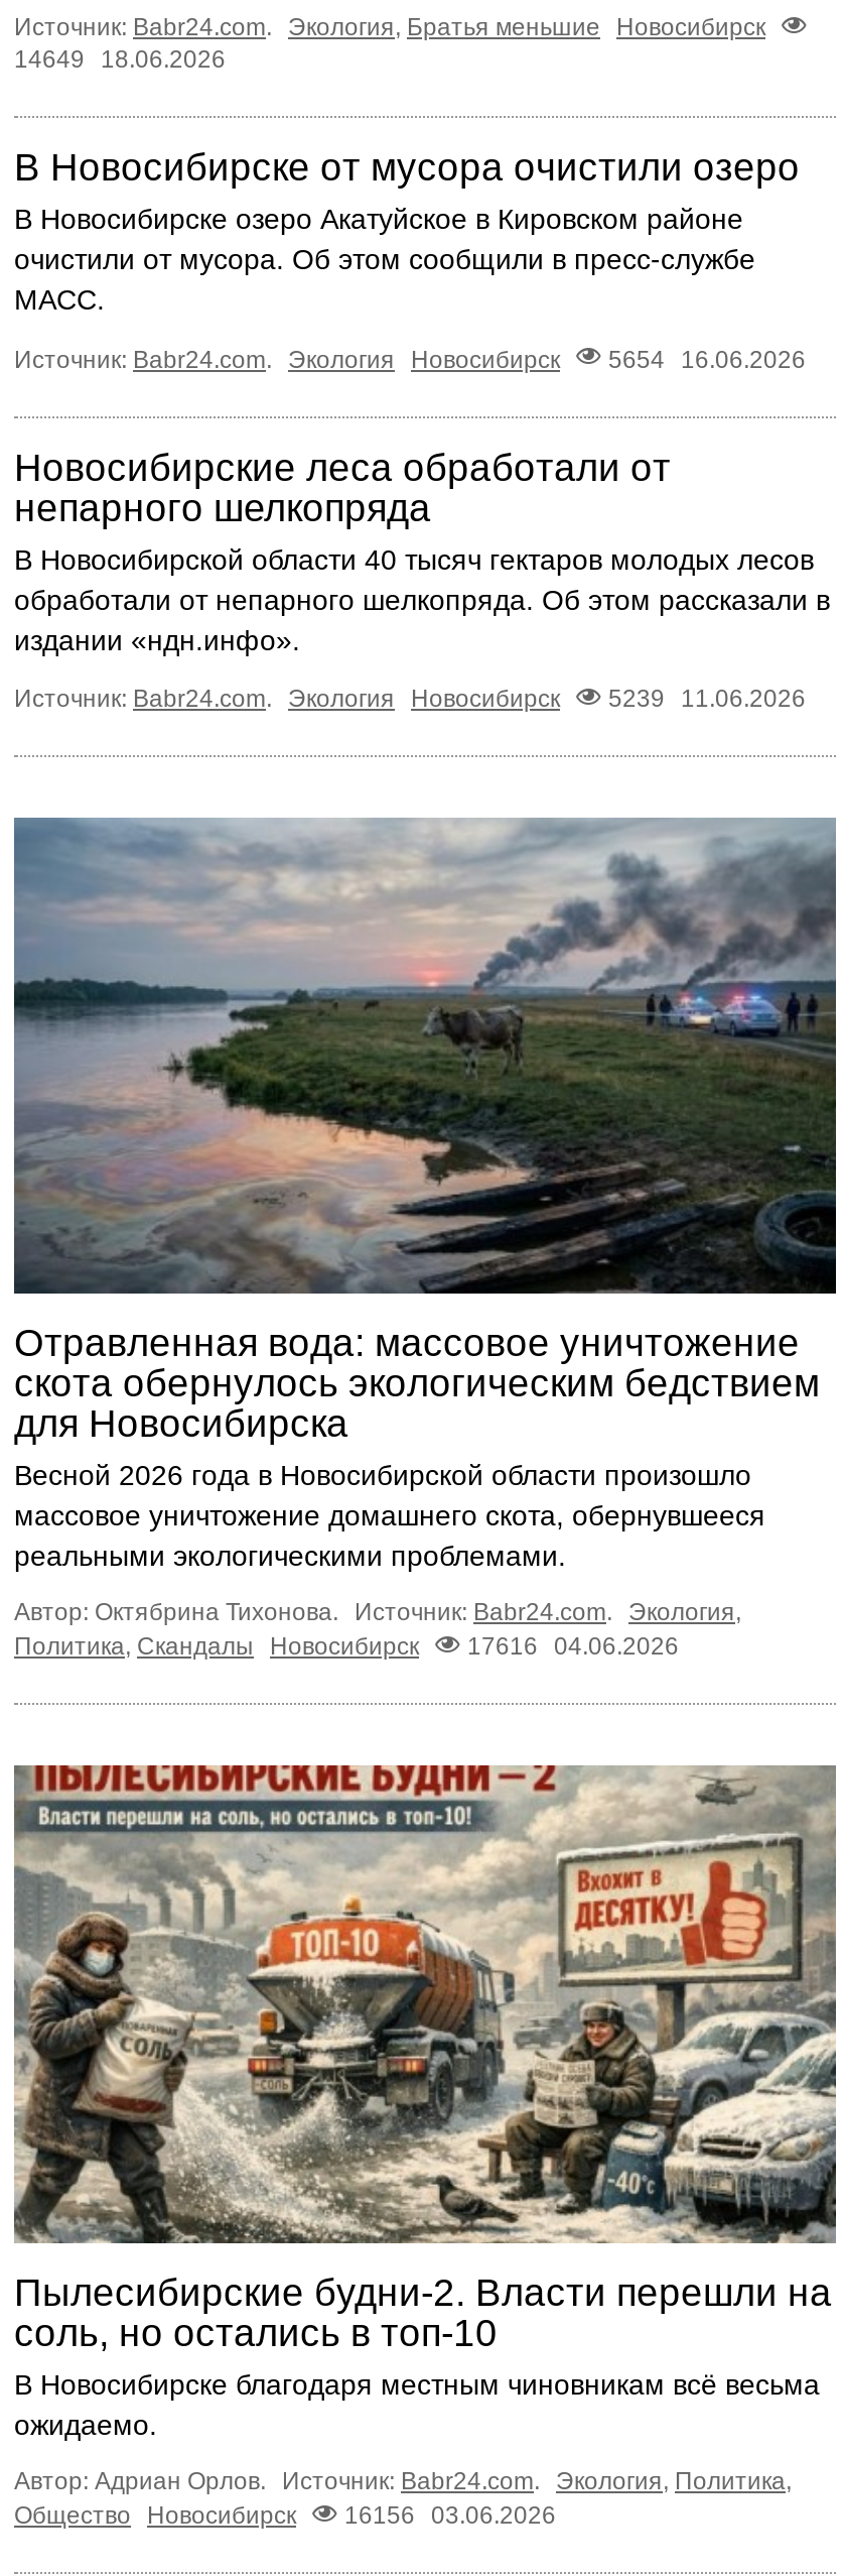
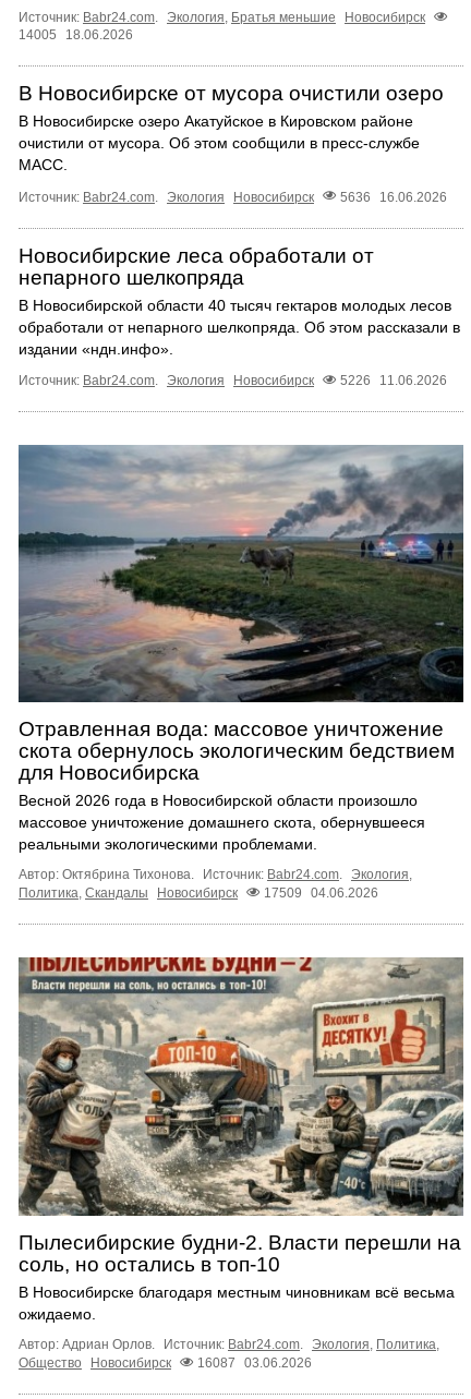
- 14649 18.06.2026
+ 14005 18.06.2026

- Источник: Babr24.com. Экология Новосибирск 5654 16.06.2026
+ Источник: Babr24.com. Экология Новосибирск 5636 16.06.2026

- Источник: Babr24.com. Экология Новосибирск 5239 11.06.2026
+ Источник: Babr24.com. Экология Новосибирск 5226 11.06.2026

- Политика, Скандалы Новосибирск 17616 04.06.2026
+ Политика, Скандалы Новосибирск 17509 04.06.2026

- Общество Новосибирск 16156 03.06.2026
+ Общество Новосибирск 16087 03.06.2026
